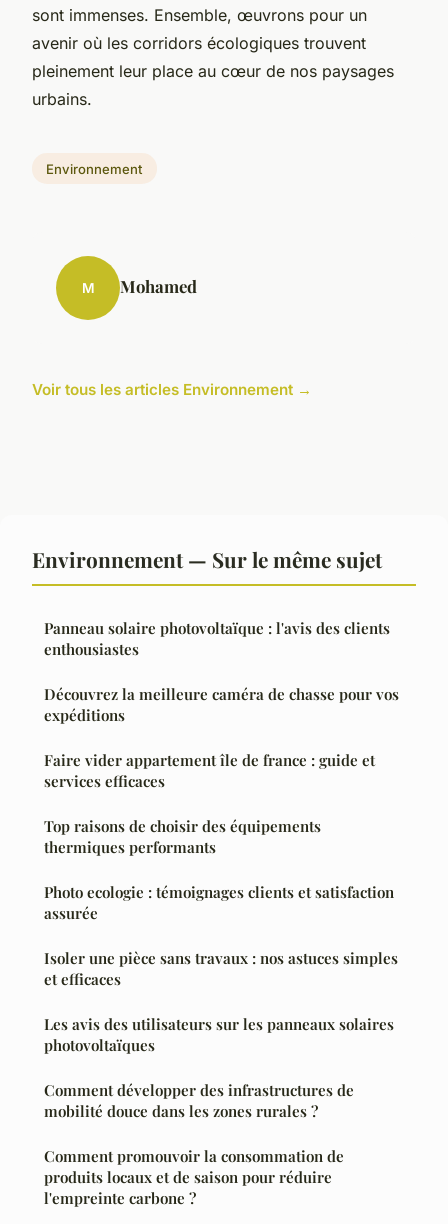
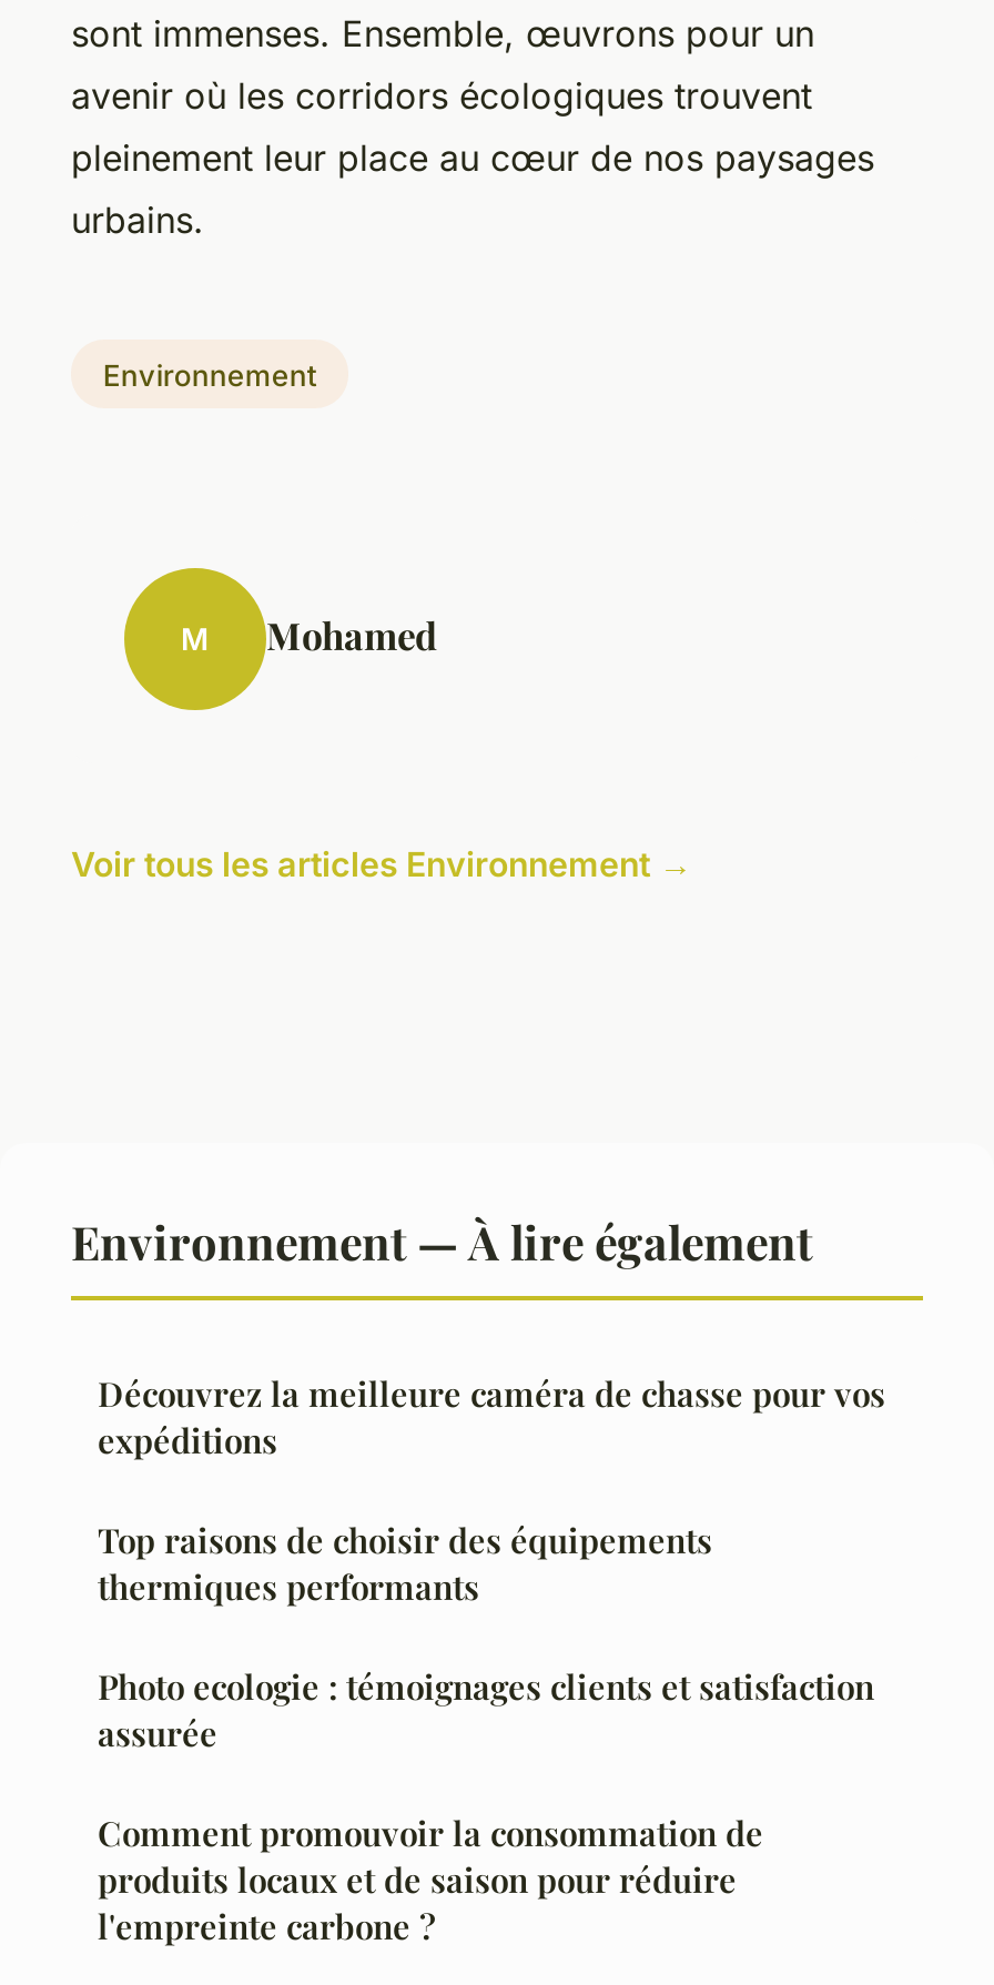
- Environnement — Sur le même sujet
- Panneau solaire photovoltaïque : l'avis des clients
- enthousiastes
+ Environnement — À lire également

- Faire vider appartement île de france : guide et
- services efficaces

- Isoler une pièce sans travaux : nos astuces simples
- et efficaces
- Les avis des utilisateurs sur les panneaux solaires
- photovoltaïques
- Comment développer des infrastructures de
- mobilité douce dans les zones rurales ?
